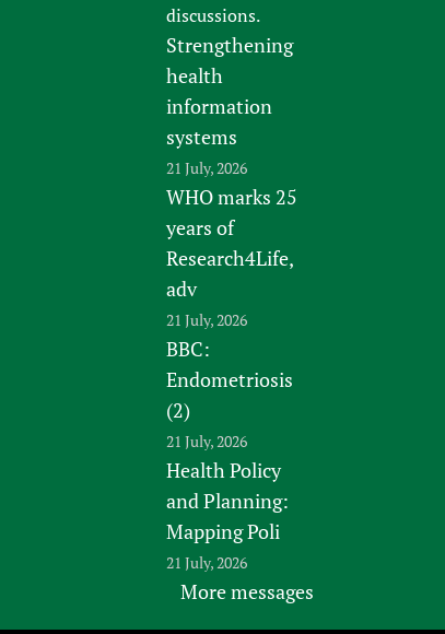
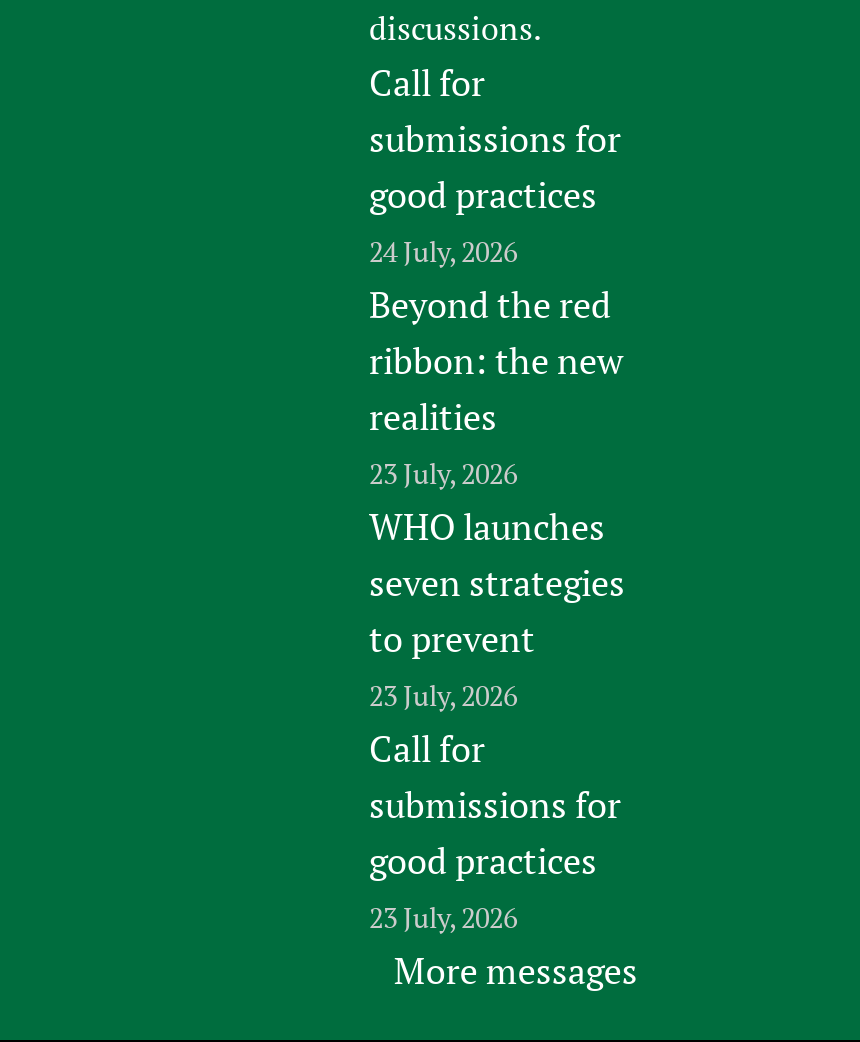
- Strengthening
- health
- information
- systems
- 21 July, 2026
- WHO marks 25
- years of
- Research4Life,
- adv
- 21 July, 2026
- BBC:
- Endometriosis
- (2)
- 21 July, 2026
- Health Policy
- and Planning:
- Mapping Poli
- 21 July, 2026
+ Call for
+ submissions for
+ good practices
+ 24 July, 2026
+ Beyond the red
+ ribbon: the new
+ realities
+ 23 July, 2026
+ WHO launches
+ seven strategies
+ to prevent
+ 23 July, 2026
+ Call for
+ submissions for
+ good practices
+ 23 July, 2026
